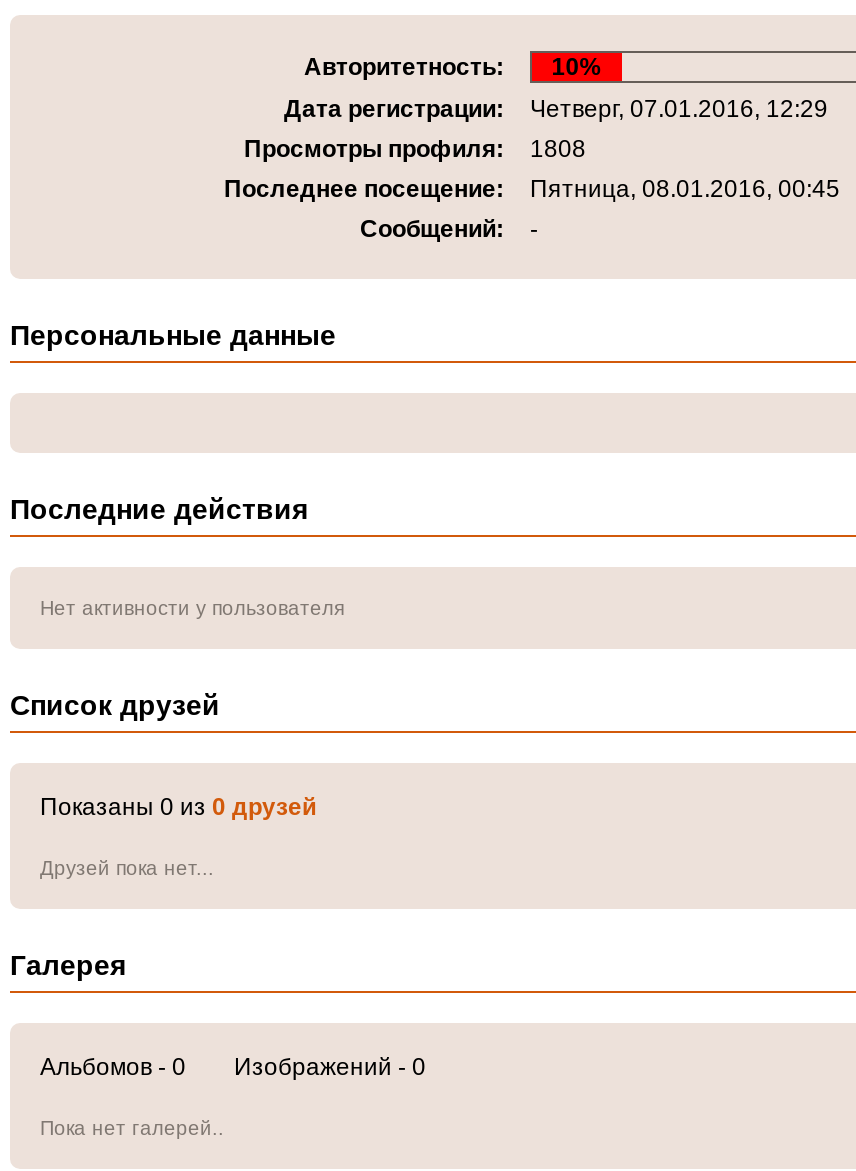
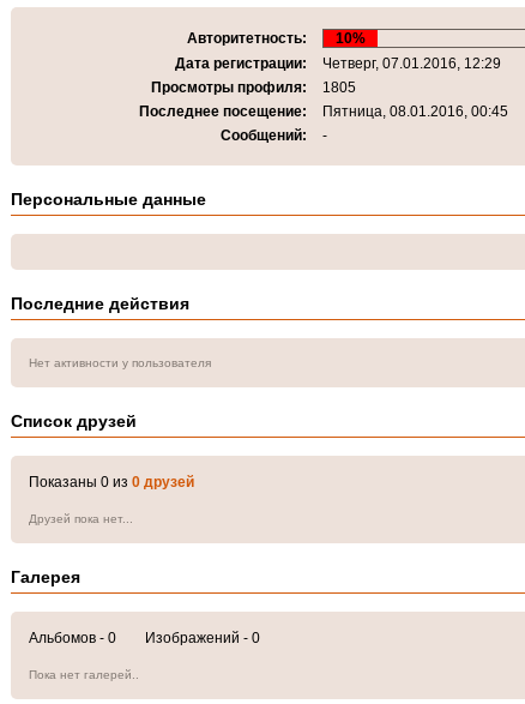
- Просмотры профиля: 1808
+ Просмотры профиля: 1805
